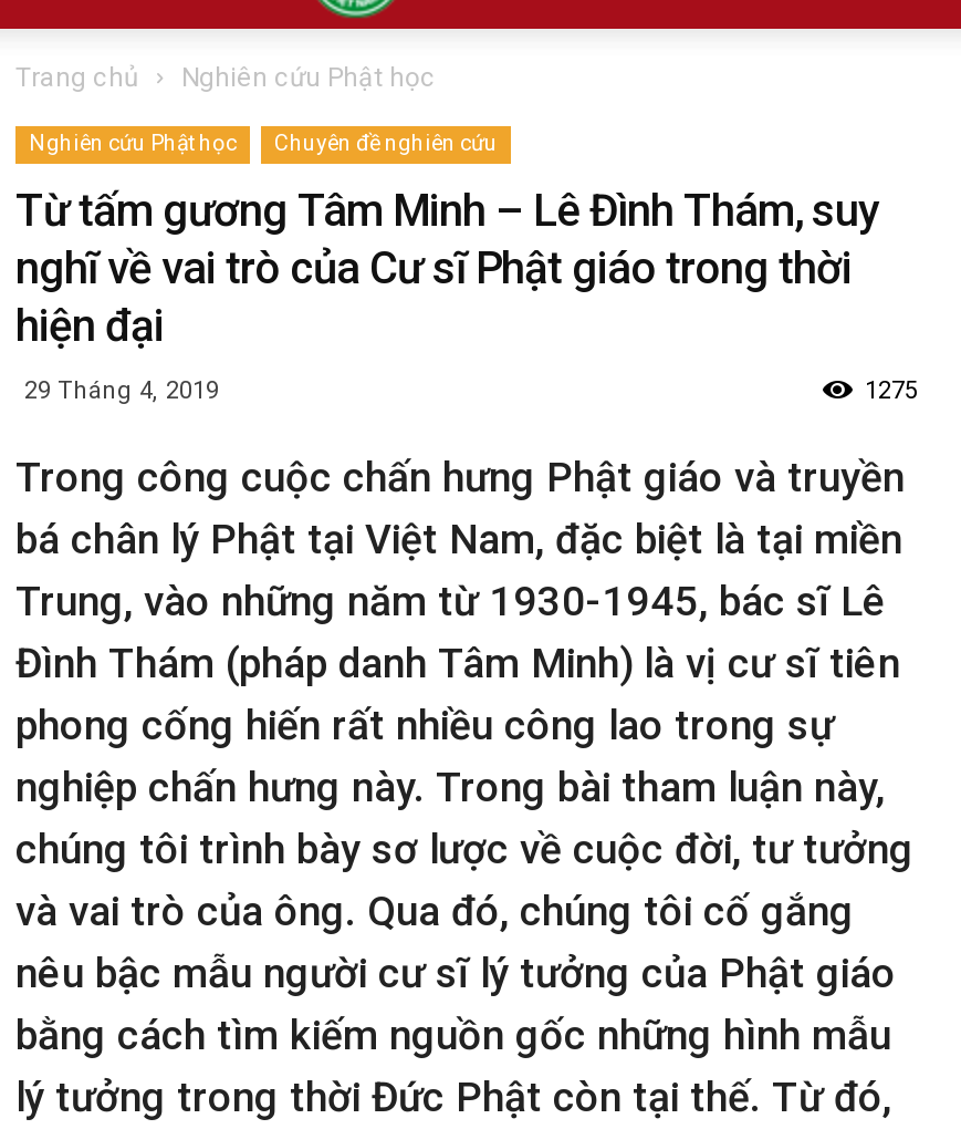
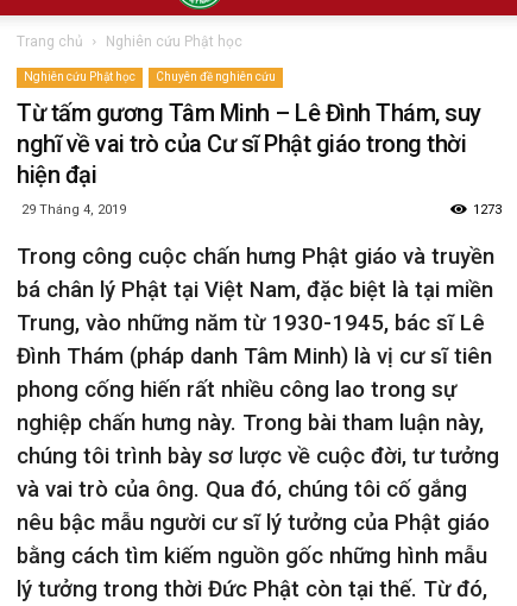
- 1275
+ 1273
